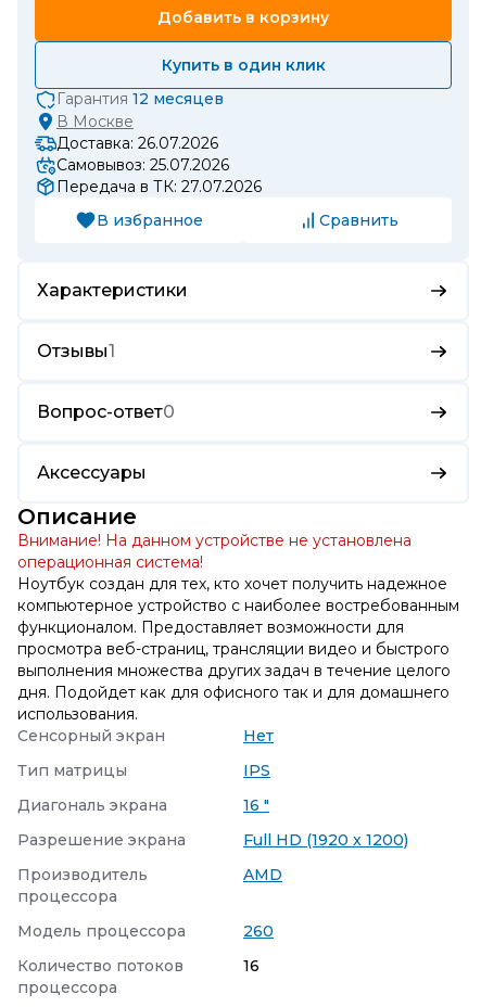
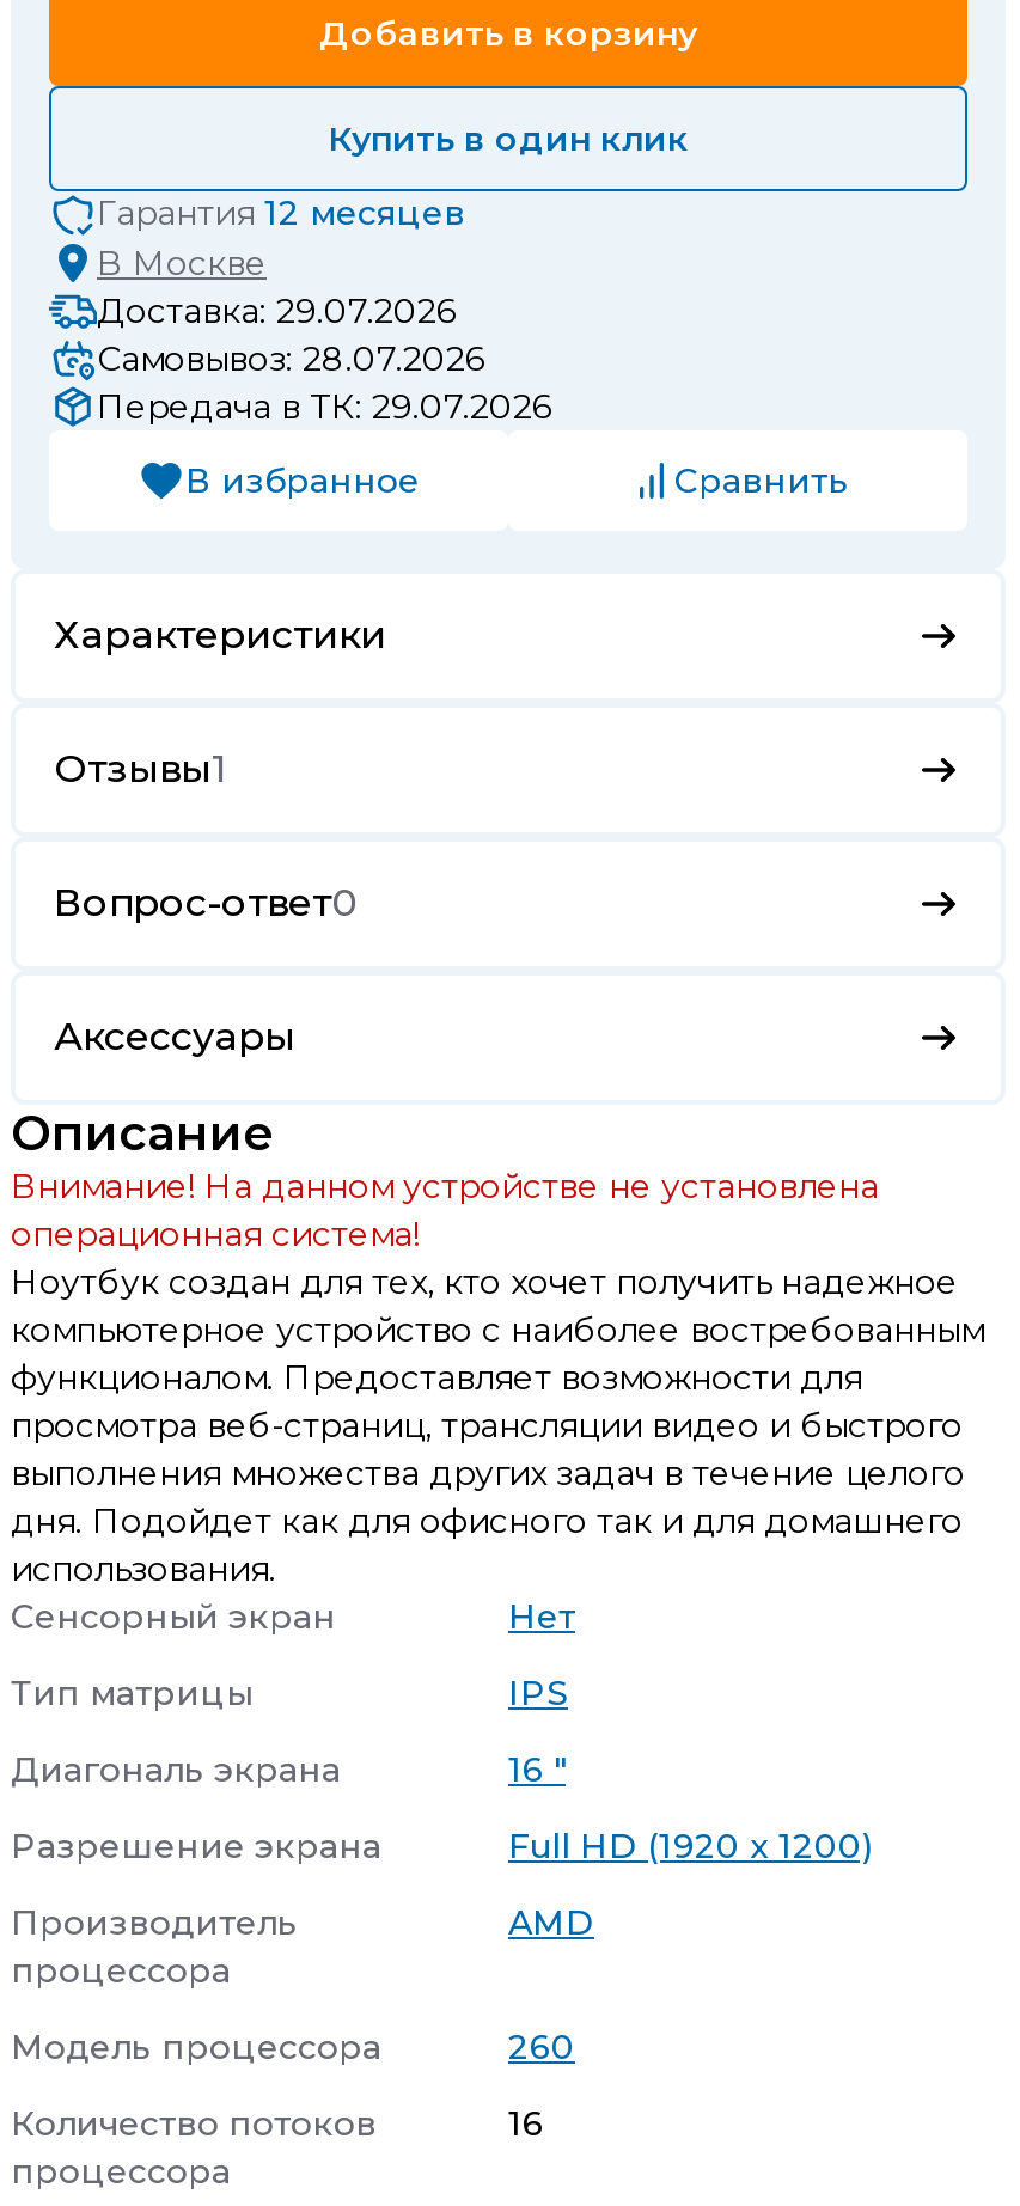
- Доставка: 26.07.2026
+ Доставка: 29.07.2026

- Самовывоз: 25.07.2026
+ Самовывоз: 28.07.2026

- Передача в ТК: 27.07.2026
+ Передача в ТК: 29.07.2026
